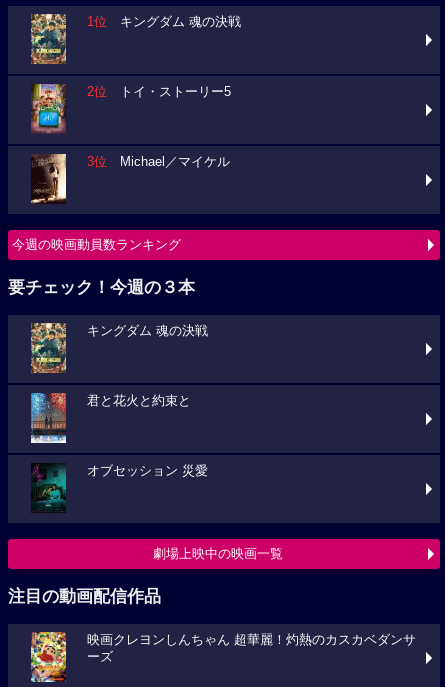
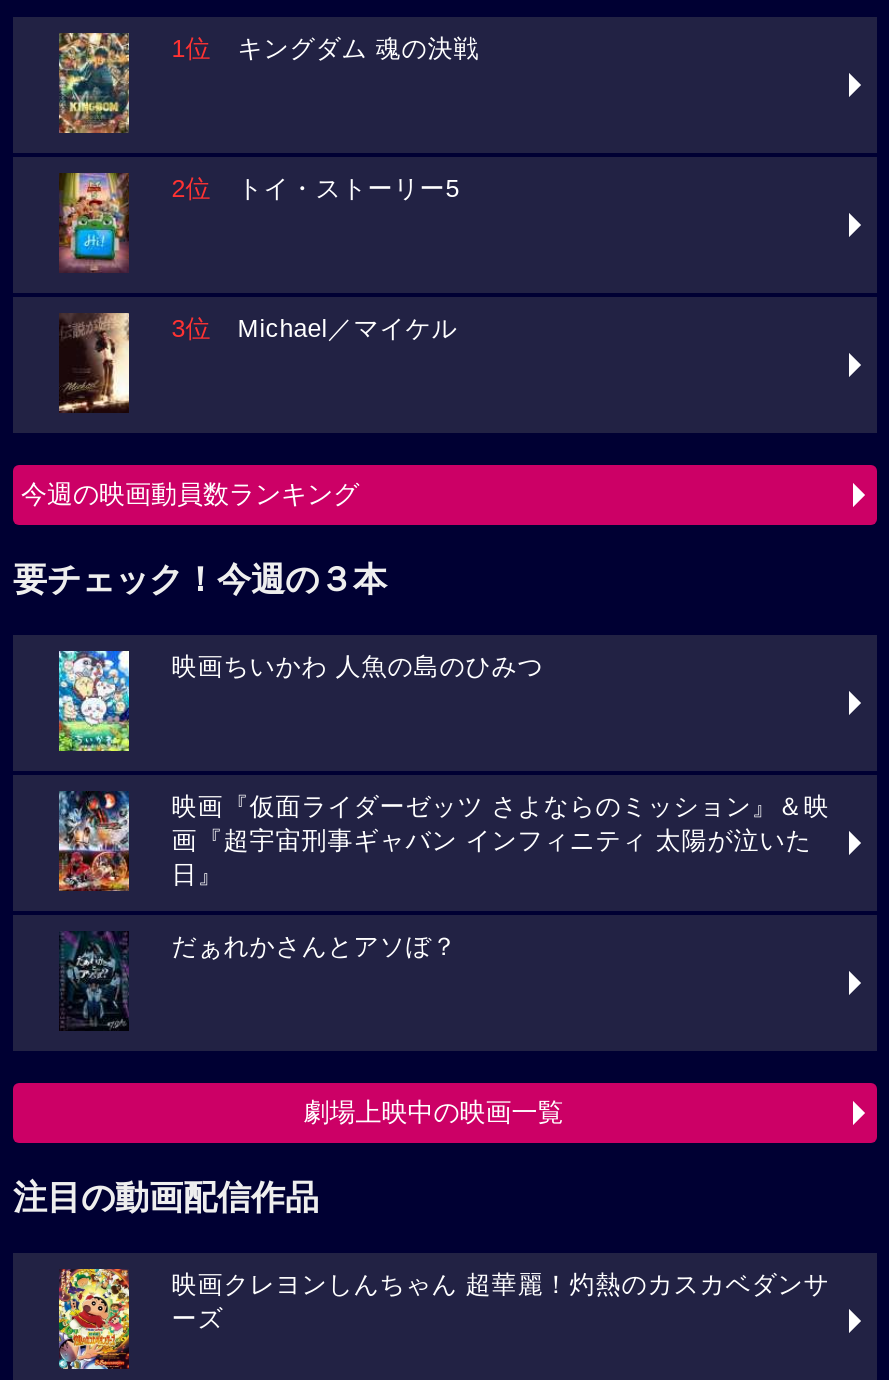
- [image]
- キングダム 魂の決戦
+ [image]
+ 映画ちいかわ 人魚の島のひみつ

- [image]
- 君と花火と約束と
+ [image]
+ 映画『仮面ライダーゼッツ さよならのミッション』＆映
+ 画『超宇宙刑事ギャバン インフィニティ 太陽が泣いた
+ 日』

- [image]
- オブセッション 災愛
+ [image]
+ だぁれかさんとアソぼ？
